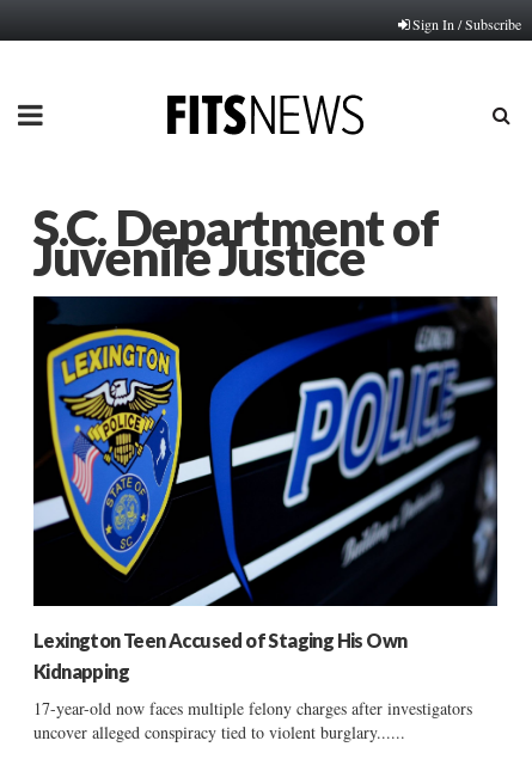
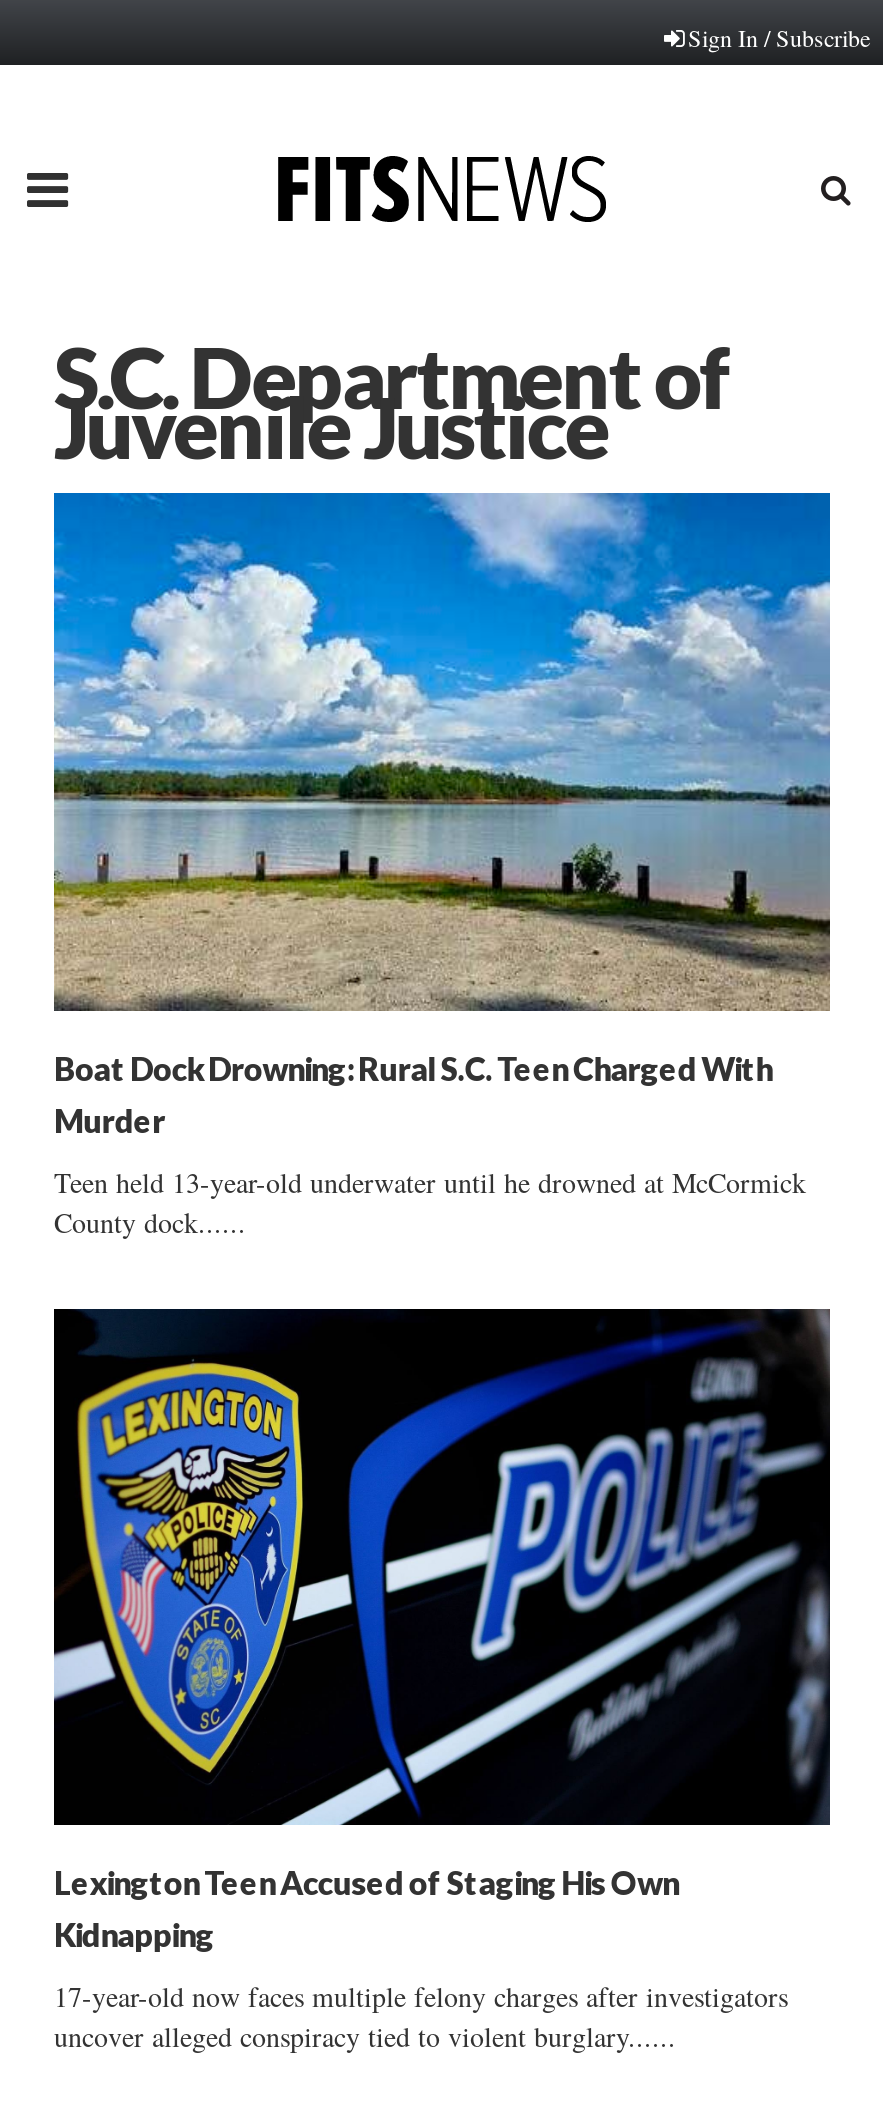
+ [image]
+ Boat Dock Drowning: Rural S.C. Teen Charged With
+ Murder
+ Teen held 13-year-old underwater until he drowned at McCormick
+ County dock......
